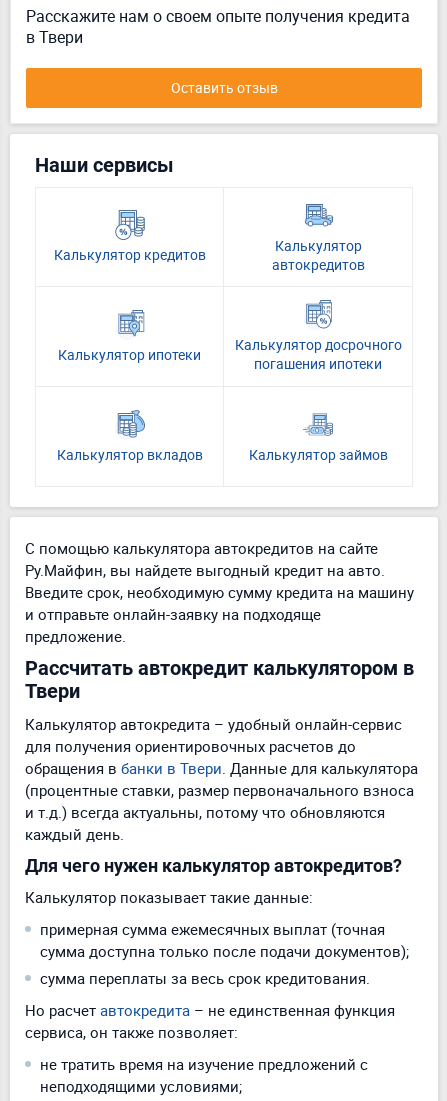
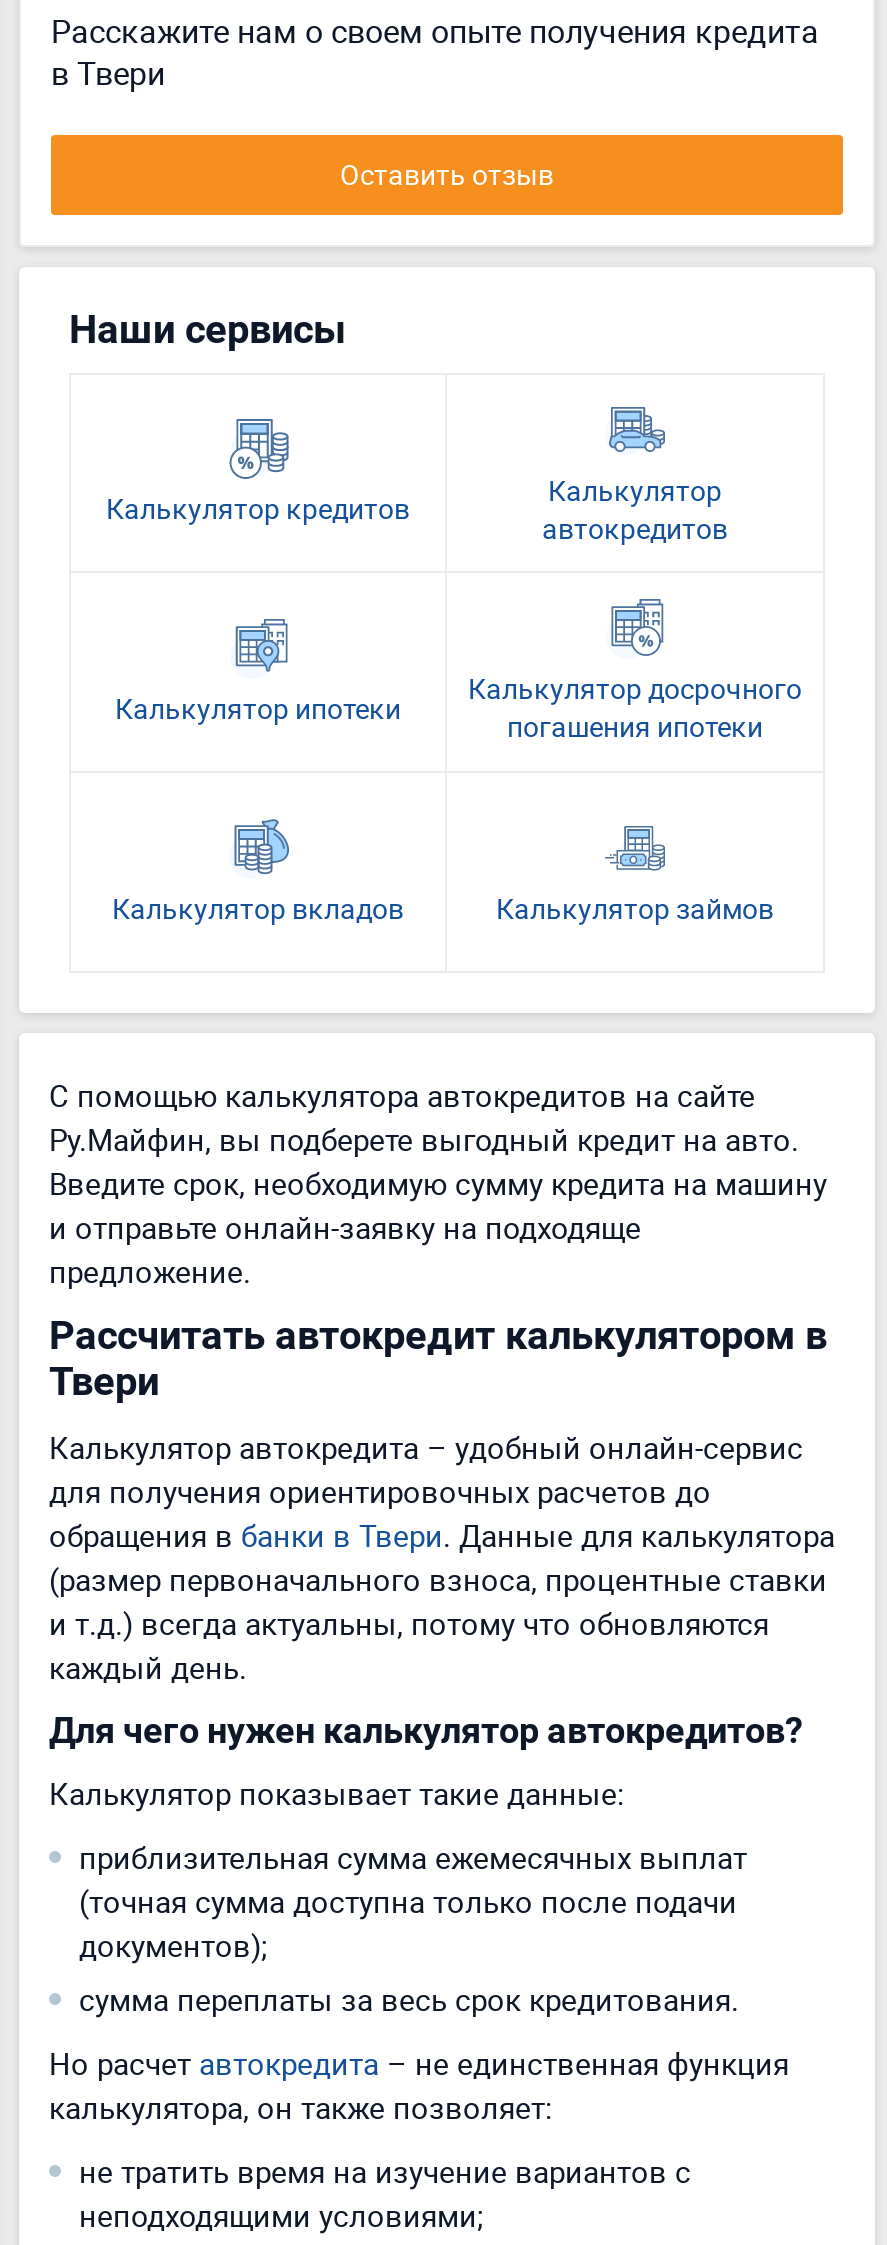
- Ру.Майфин, вы найдете выгодный кредит на авто.
+ Ру.Майфин, вы подберете выгодный кредит на авто.

- (процентные ставки, размер первоначального взноса
+ (размер первоначального взноса, процентные ставки

- примерная сумма ежемесячных выплат (точная
- сумма доступна только после подачи документов);
+ приблизительная сумма ежемесячных выплат
+ (точная сумма доступна только после подачи
+ документов);

- сервиса, он также позволяет:
+ калькулятора, он также позволяет:

- не тратить время на изучение предложений с
+ не тратить время на изучение вариантов с
